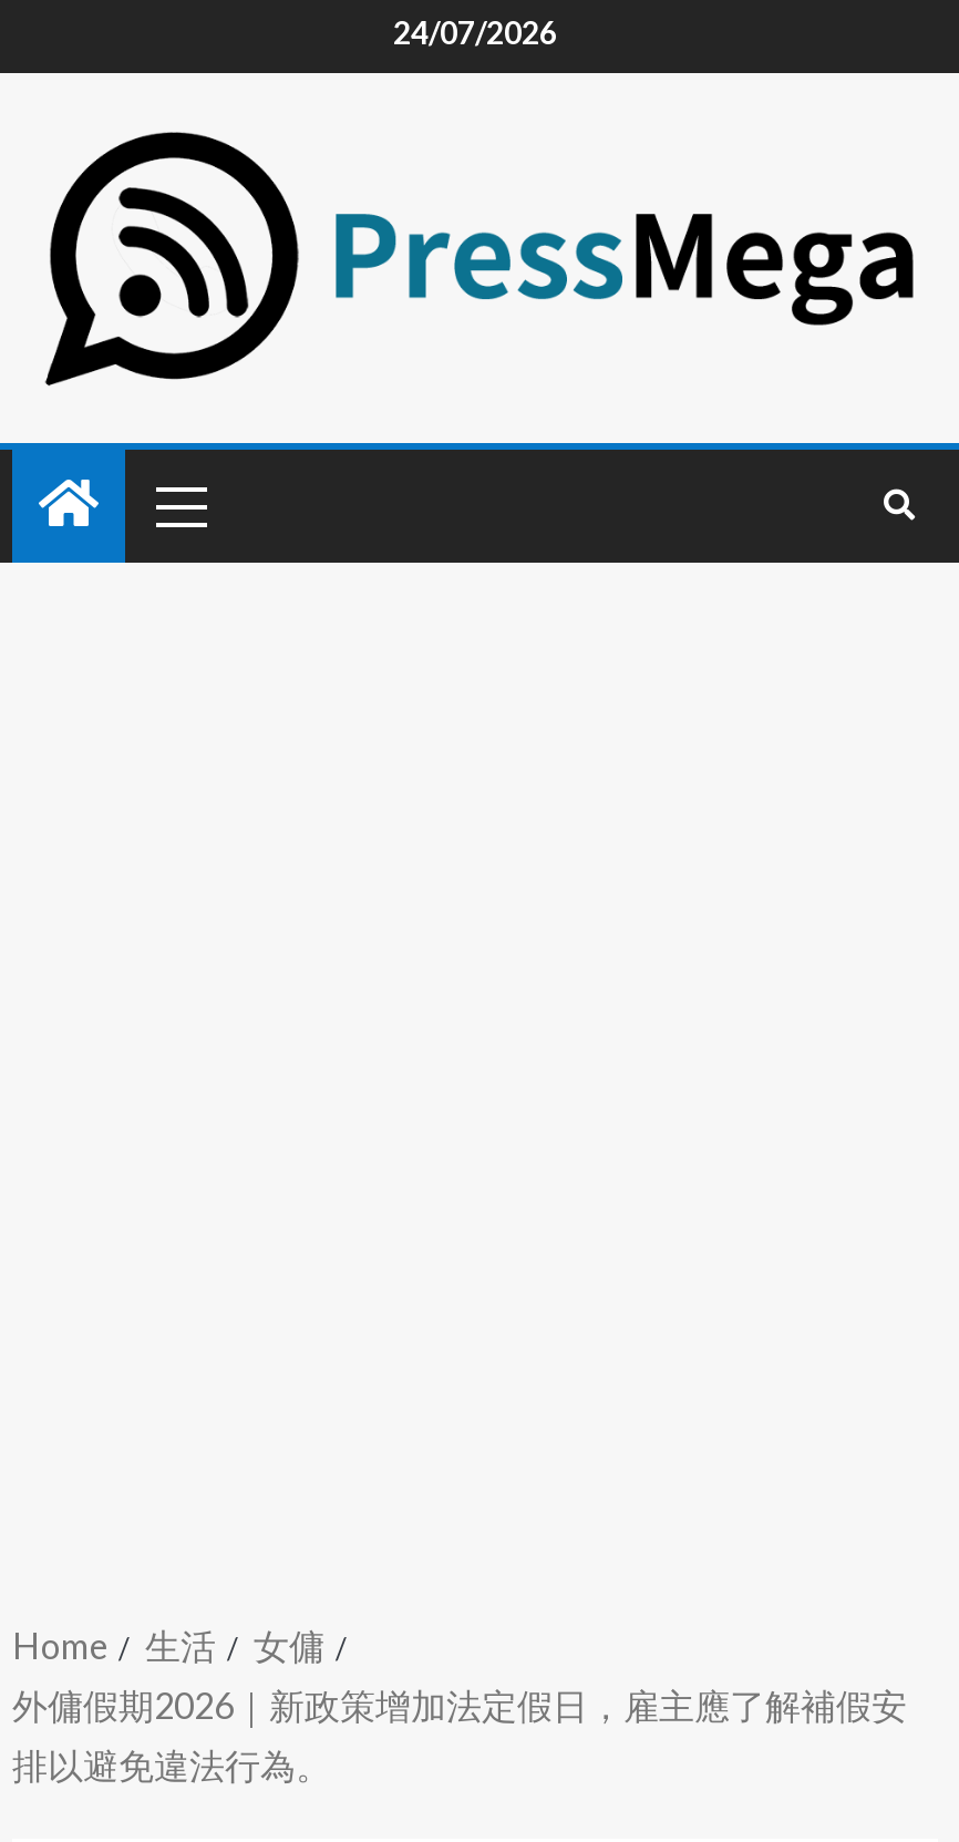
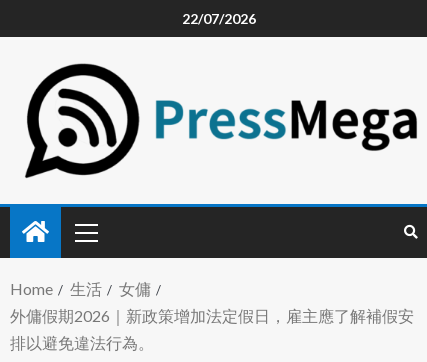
- 24/07/2026
+ 22/07/2026
